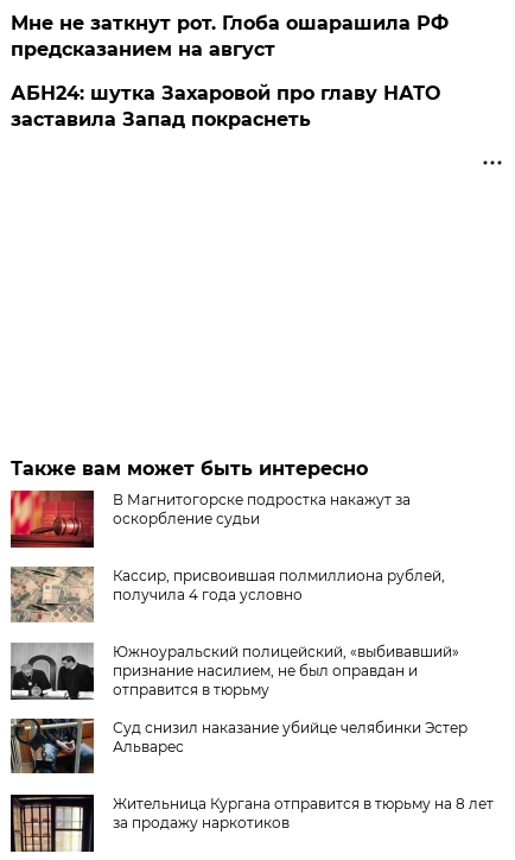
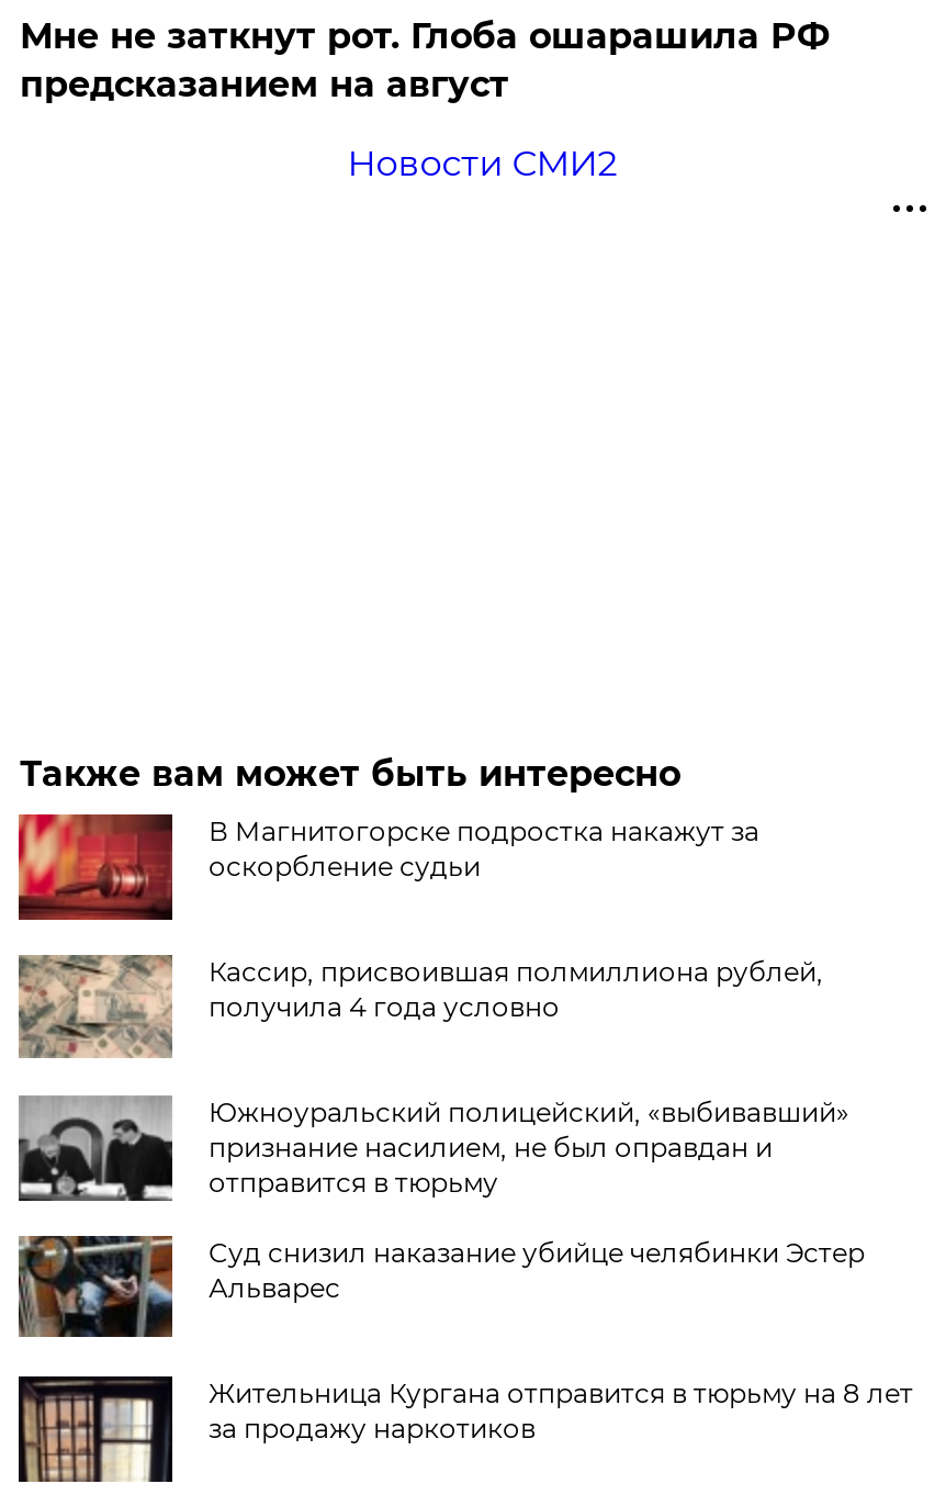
- АБН24: шутка Захаровой про главу НАТО
- заставила Запад покраснеть
+ Новости СМИ2
